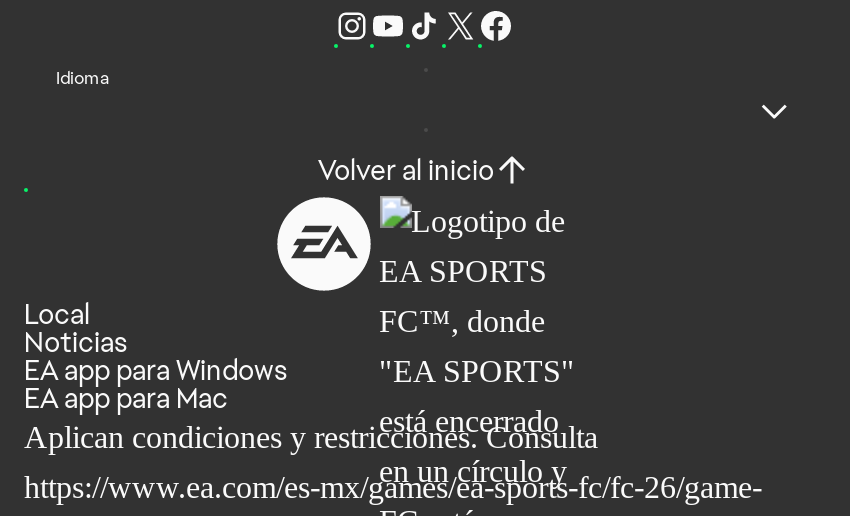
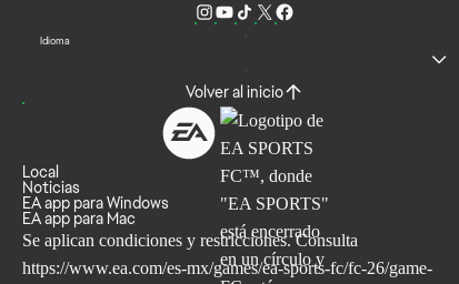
- Aplican condiciones y restricciones. Consulta
+ Se aplican condiciones y restricciones. Consulta
